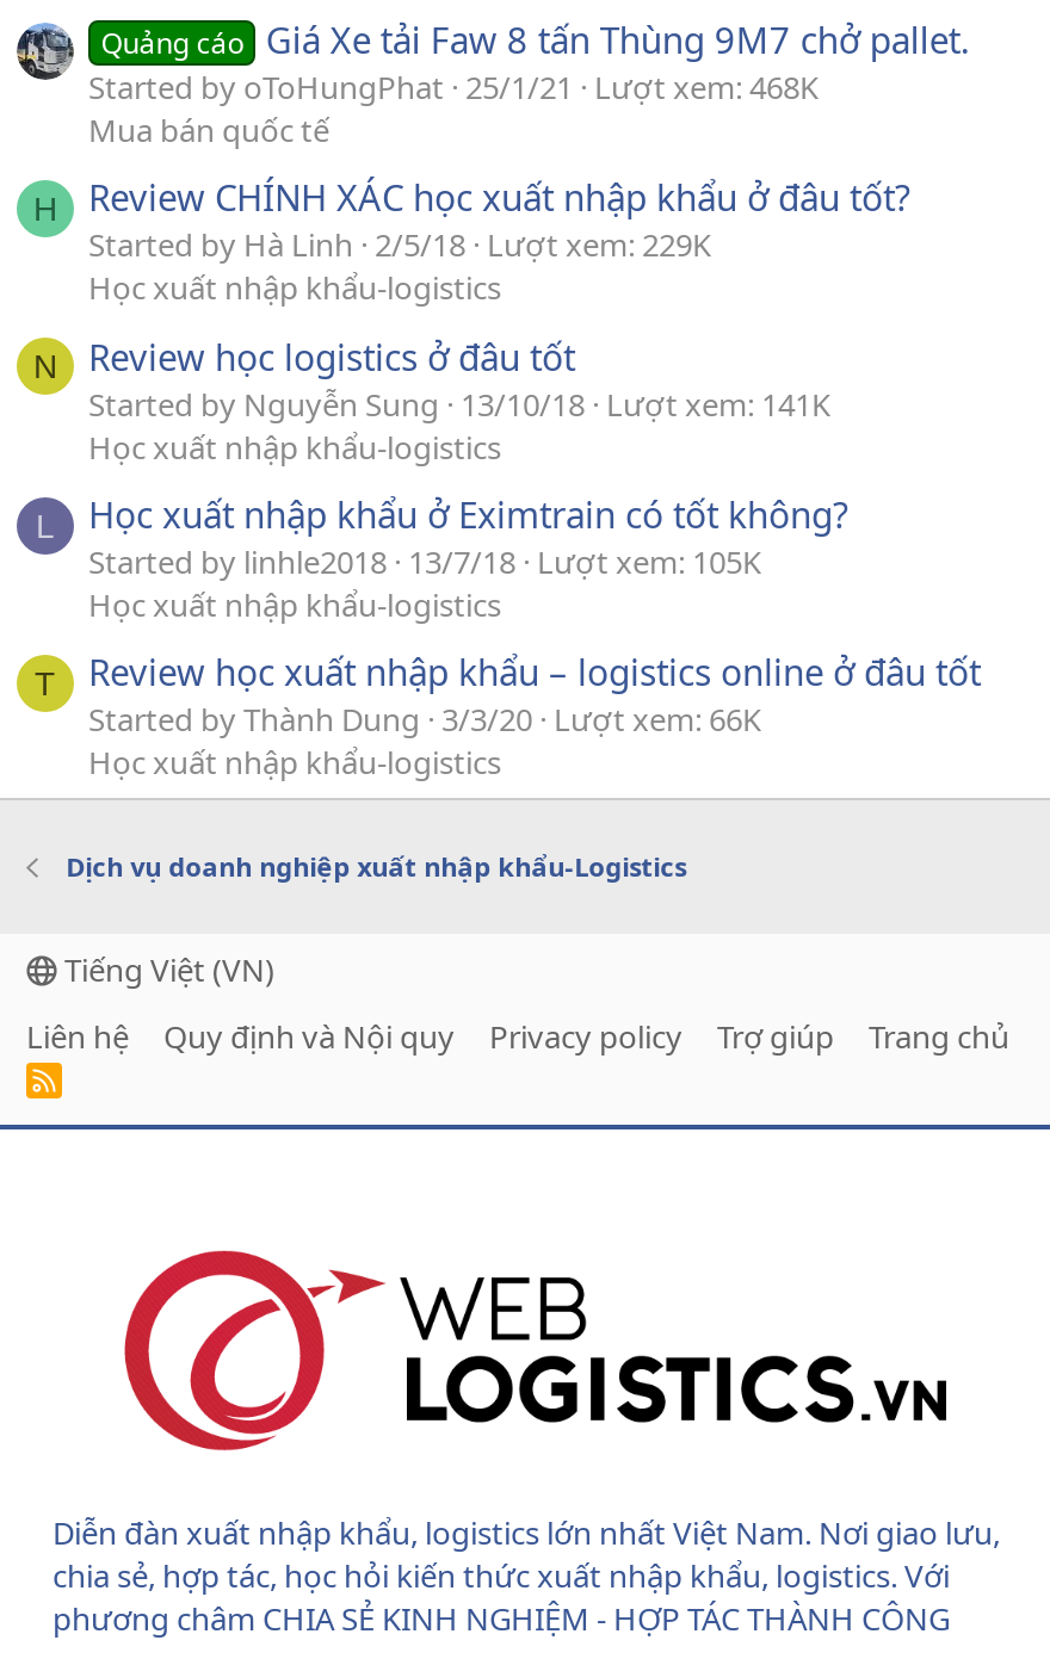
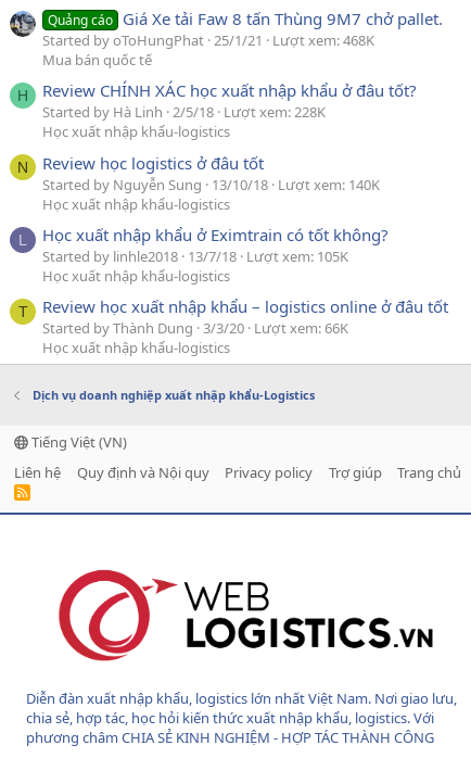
- Started by Hà Linh 2/5/18 Lượt xem: 229K
+ Started by Hà Linh 2/5/18 Lượt xem: 228K

- Started by Nguyễn Sung 13/10/18 Lượt xem: 141K
+ Started by Nguyễn Sung 13/10/18 Lượt xem: 140K
